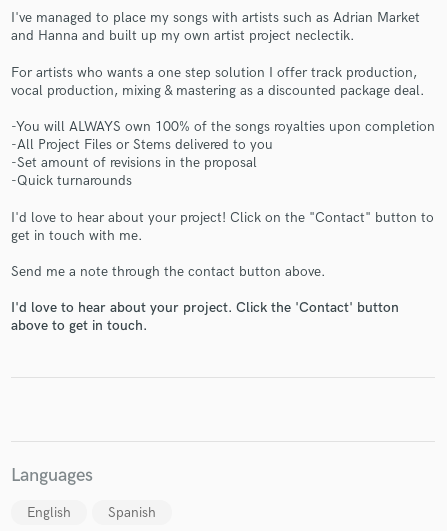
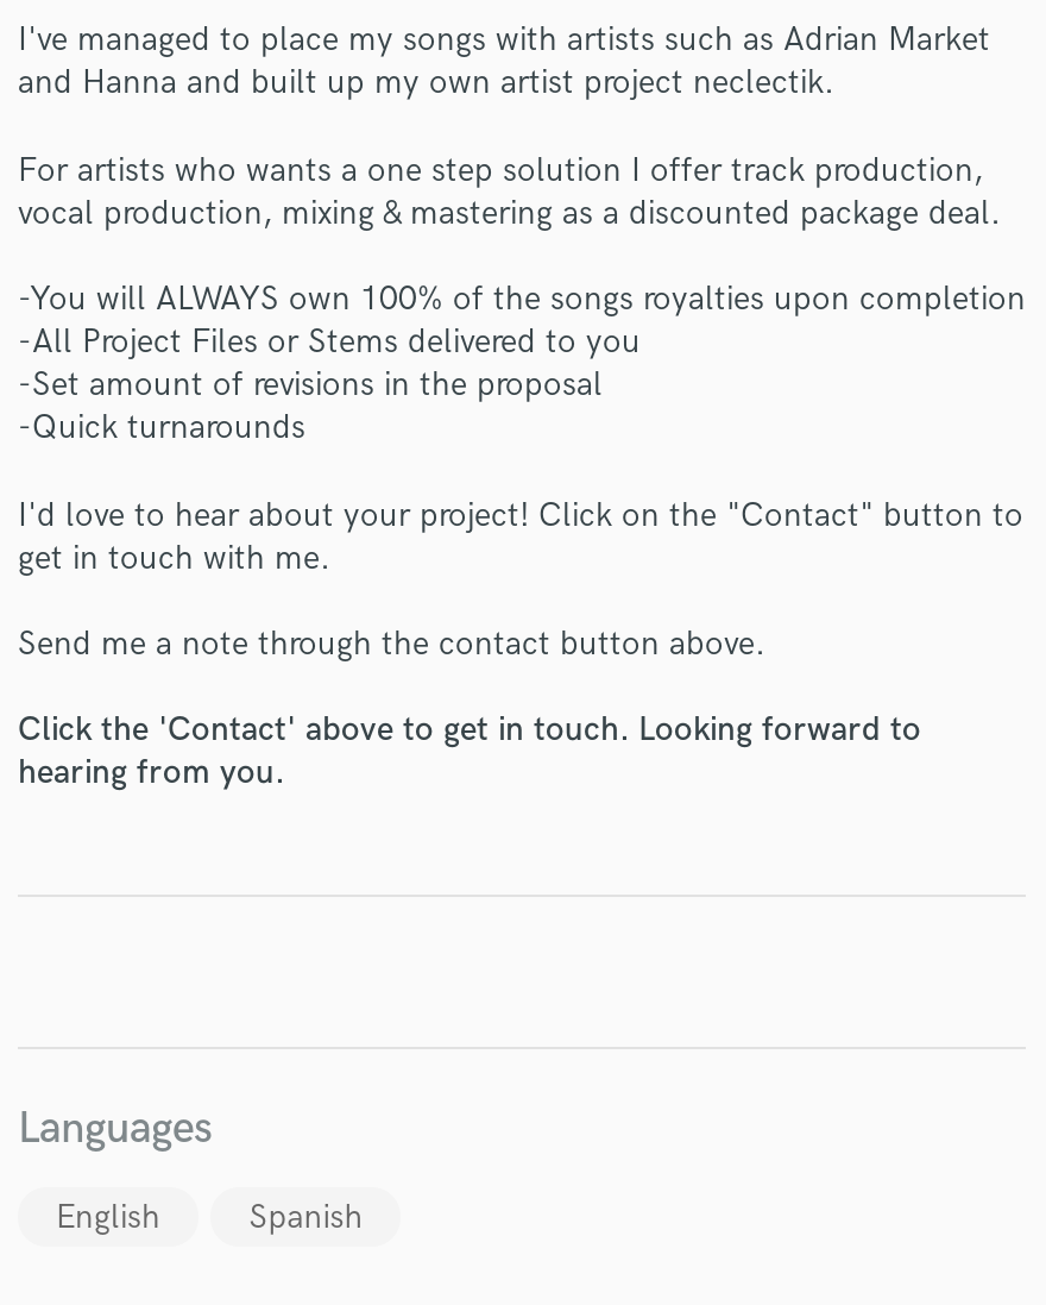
- I'd love to hear about your project. Click the 'Contact' button
- above to get in touch.
+ Click the 'Contact' above to get in touch. Looking forward to
+ hearing from you.
